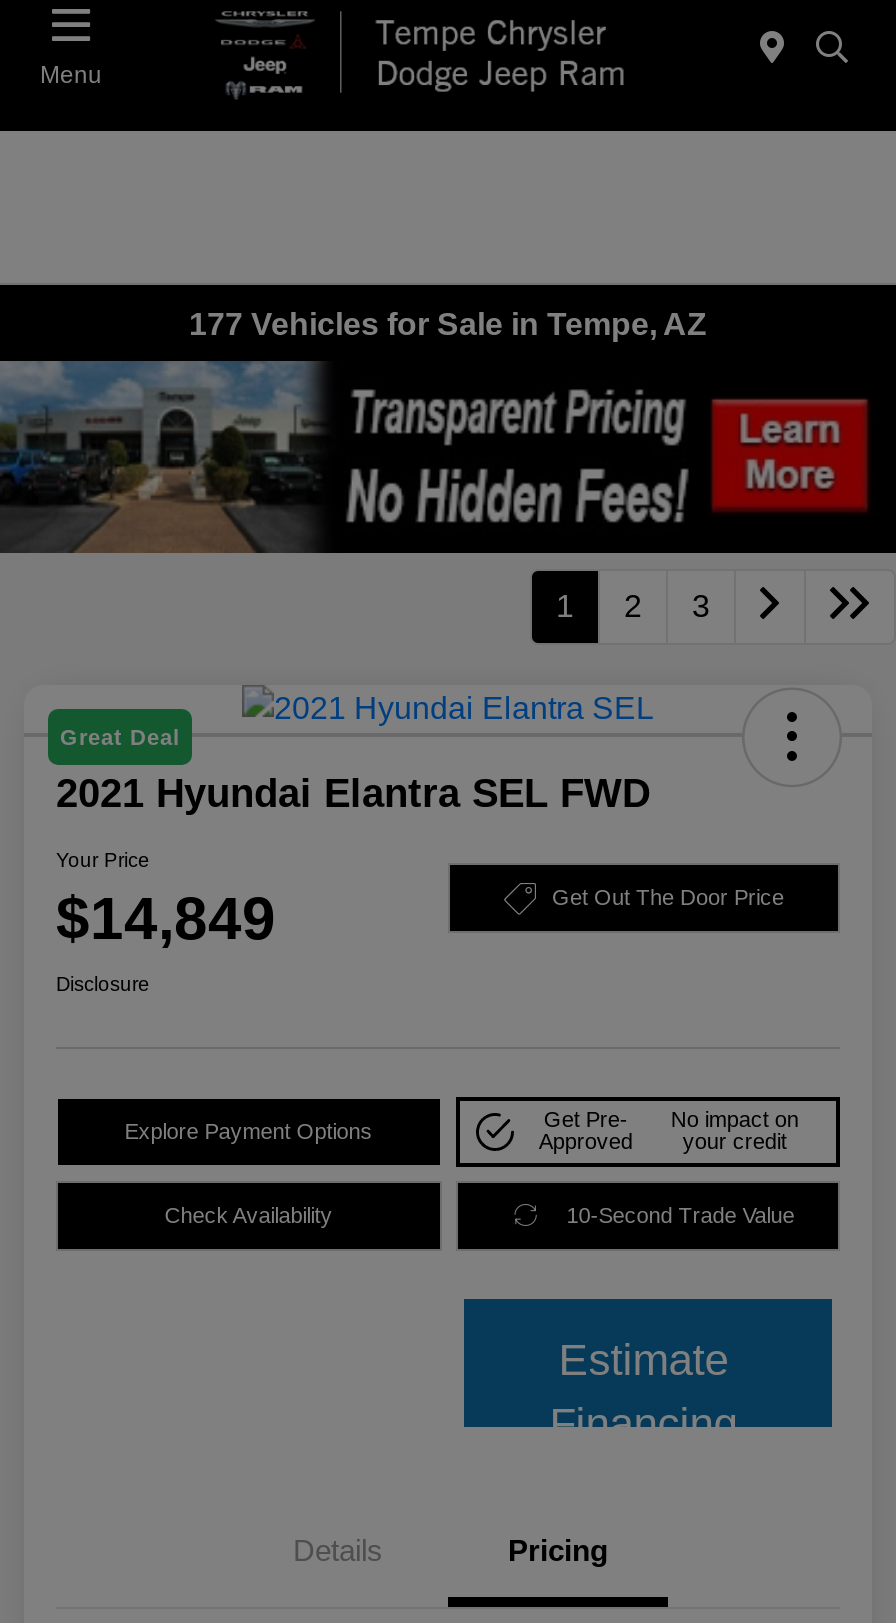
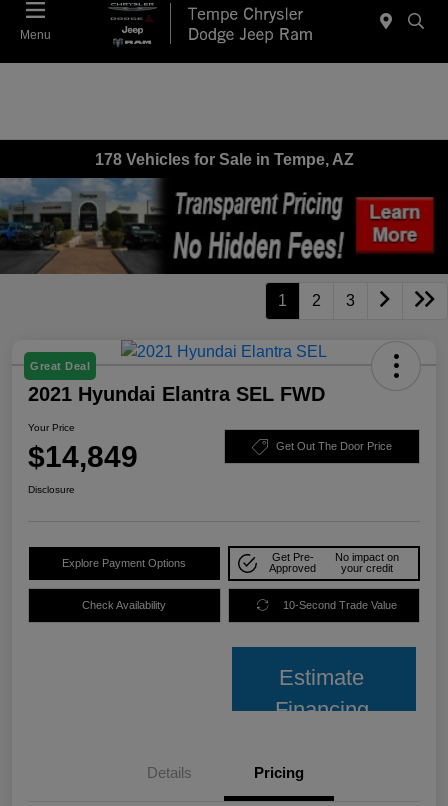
- 177 Vehicles for Sale in Tempe, AZ
+ 178 Vehicles for Sale in Tempe, AZ
